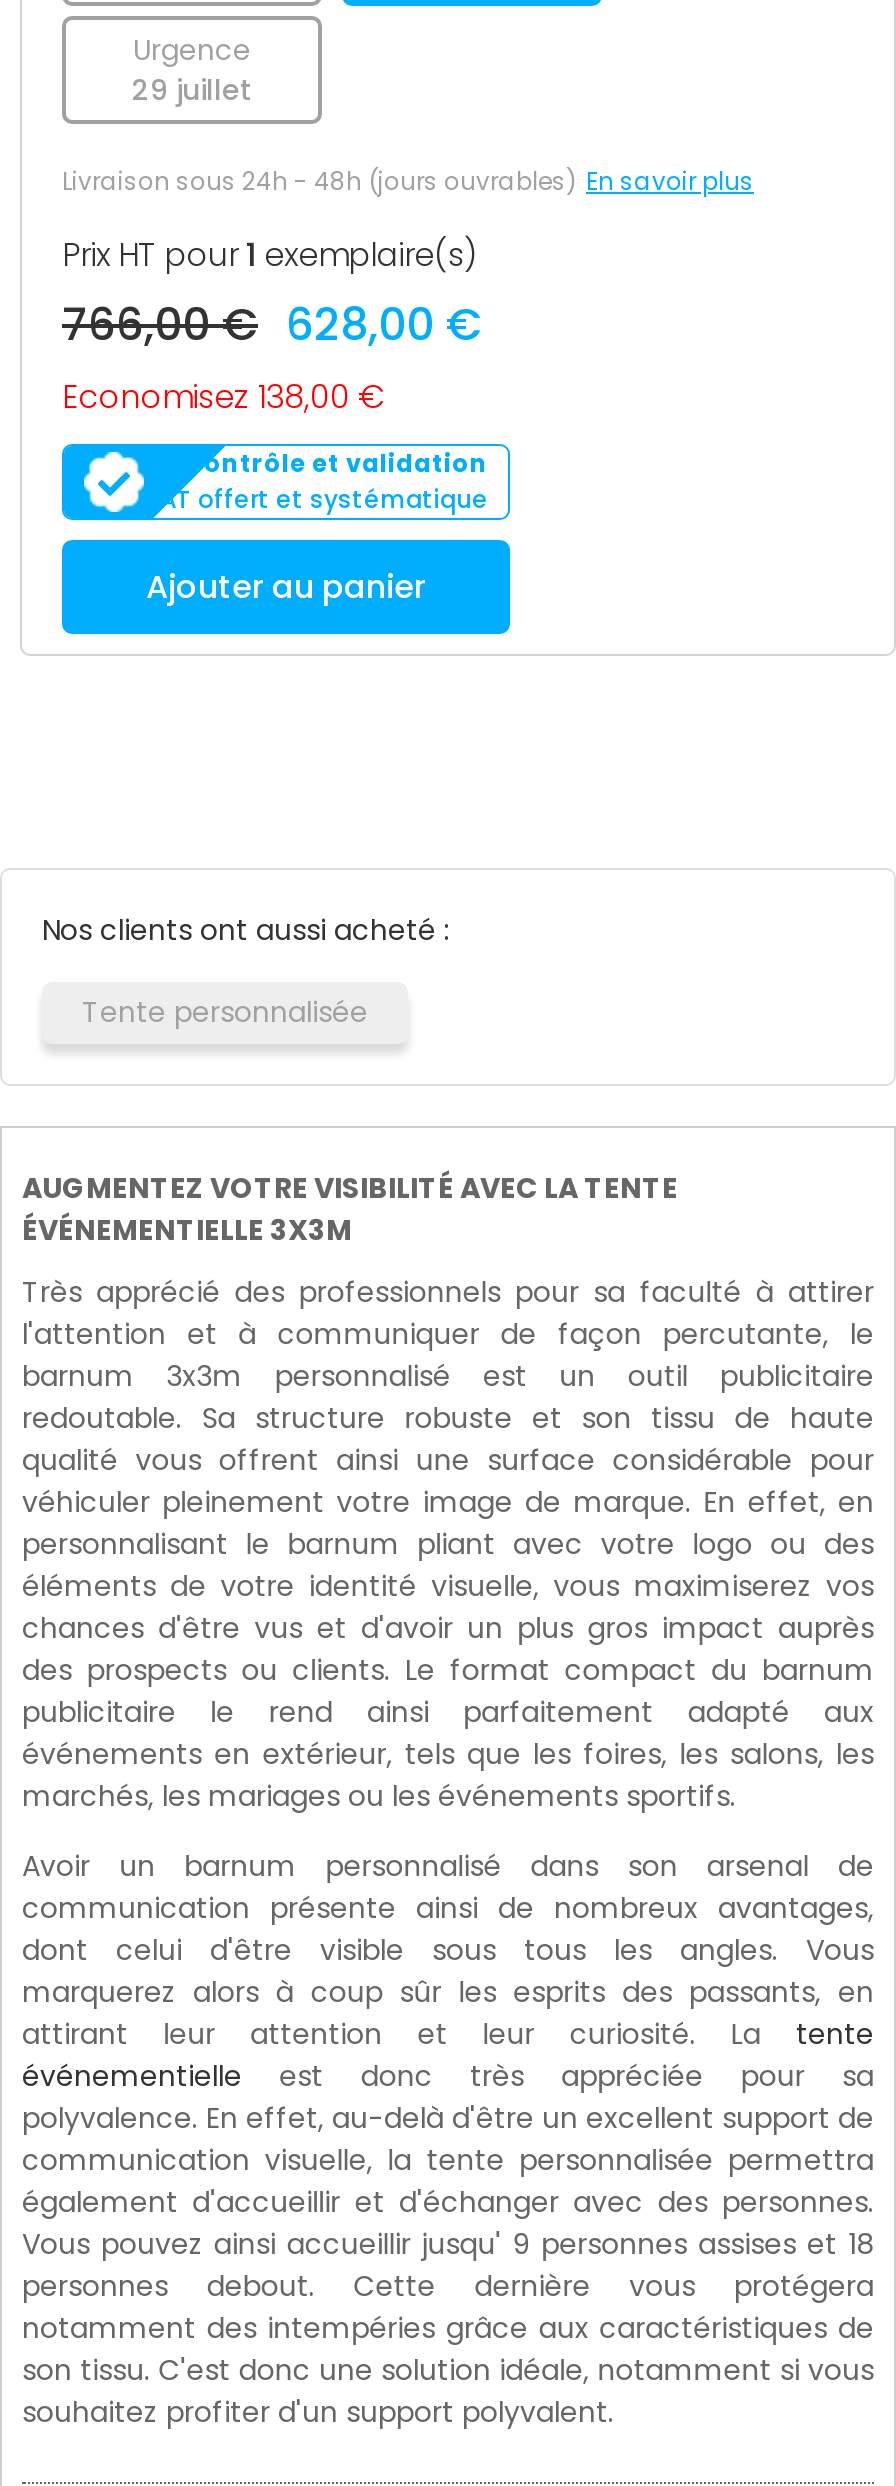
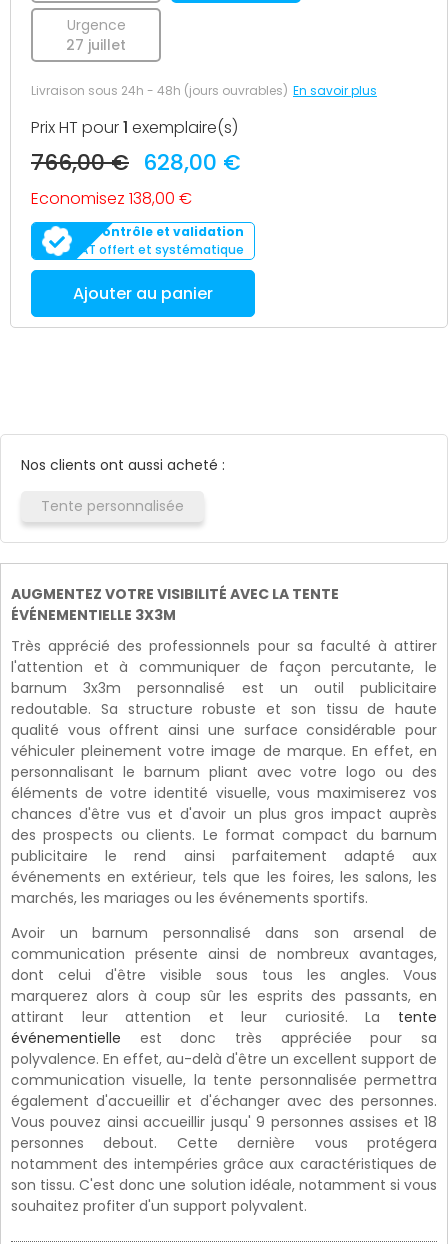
- 29 juillet
+ 27 juillet
